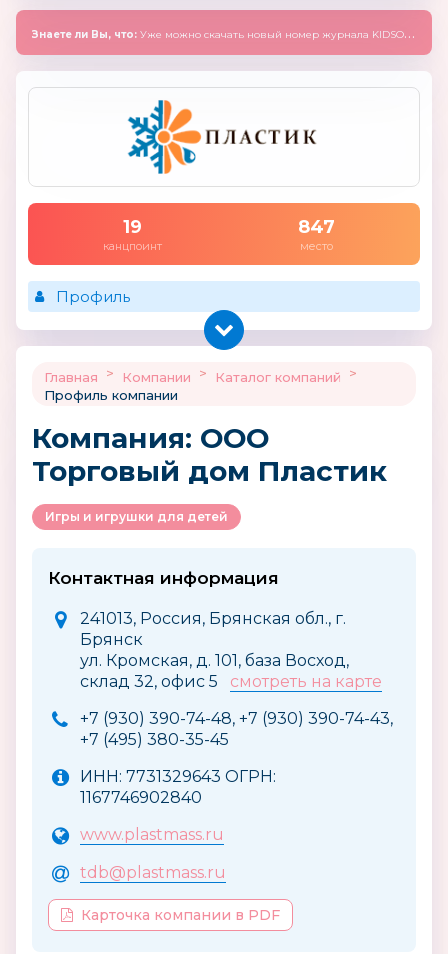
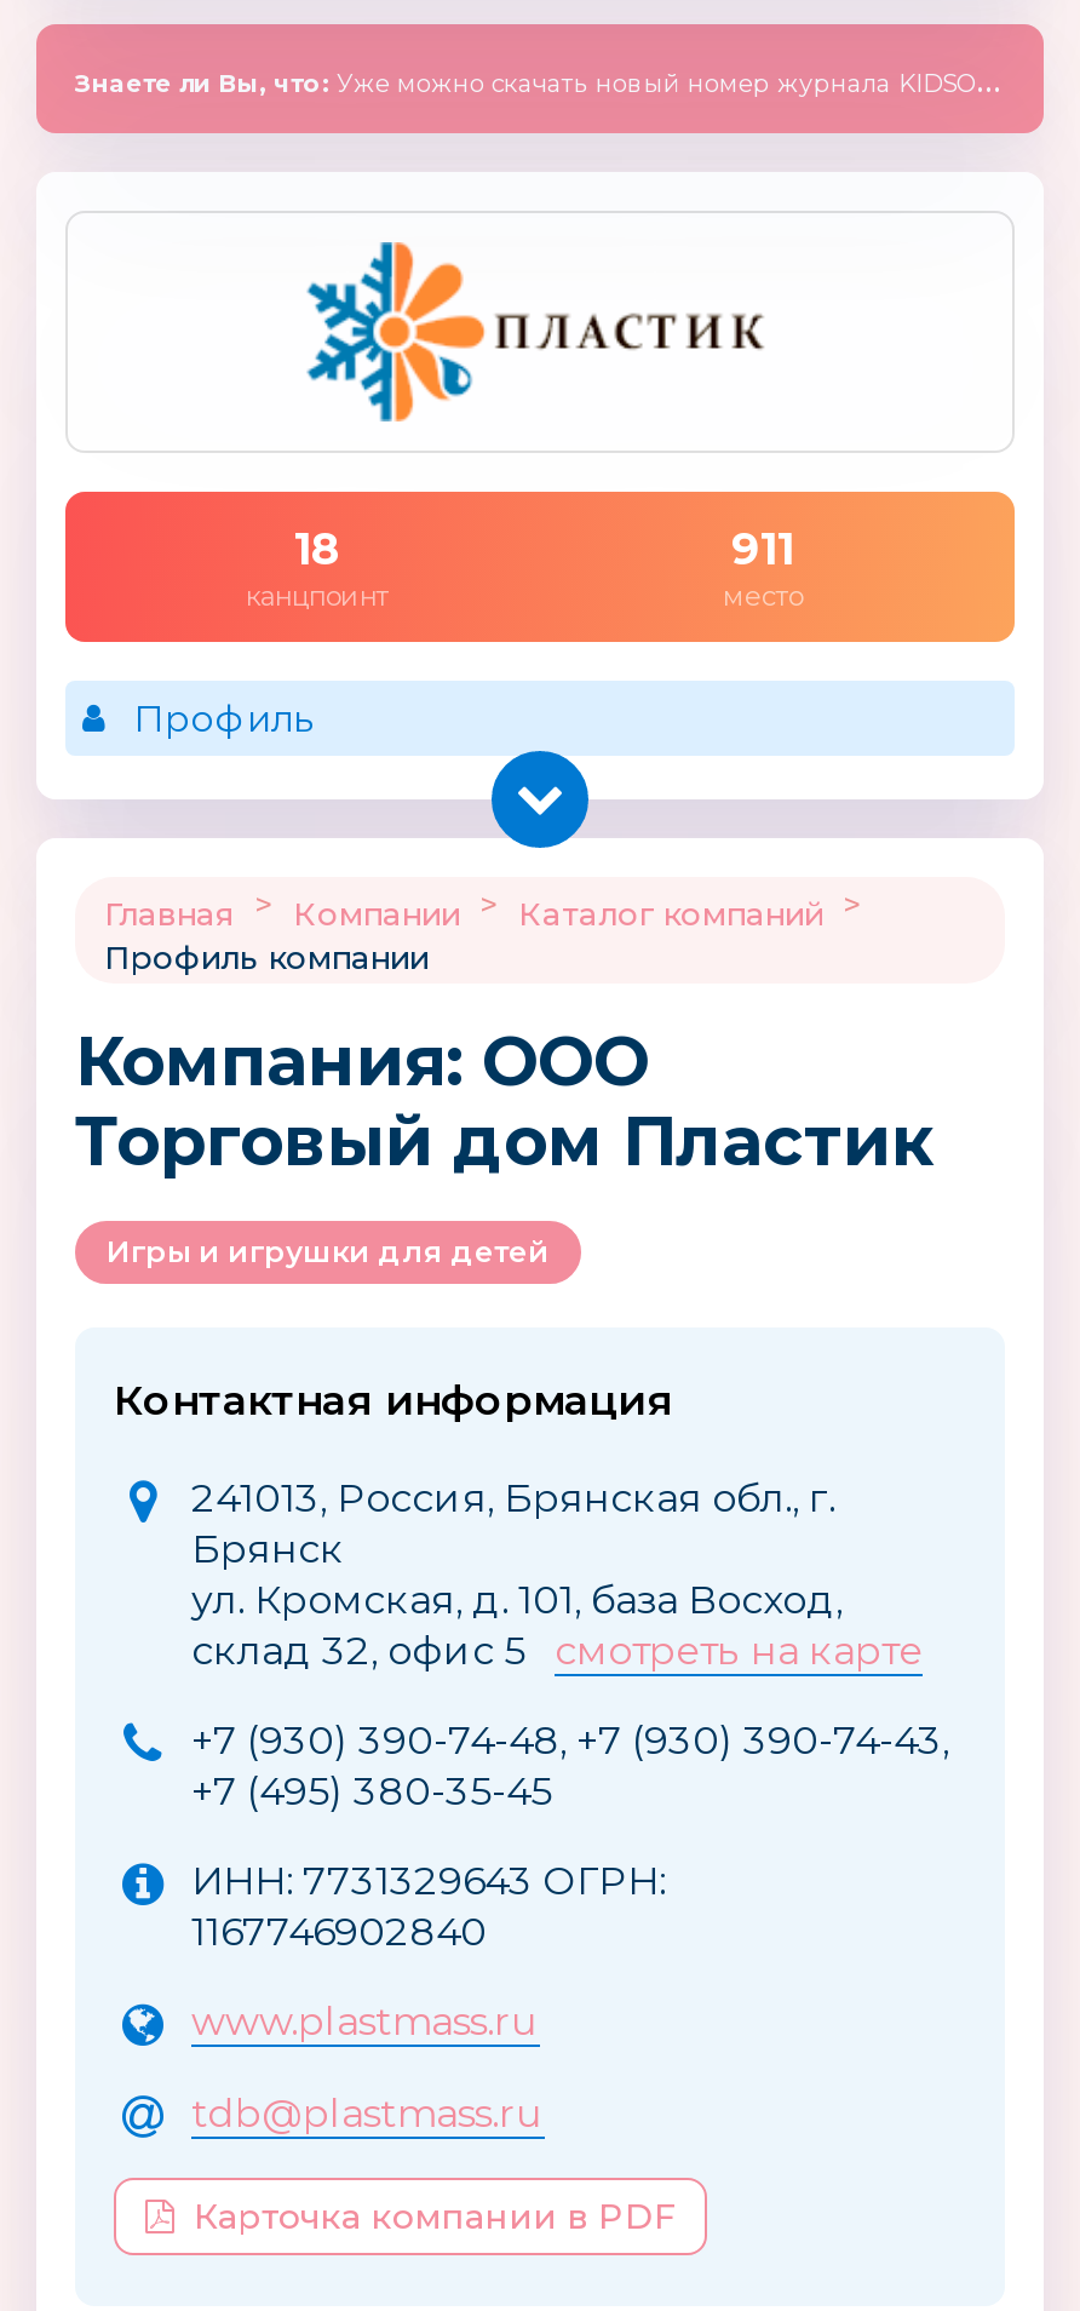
- 19
+ 18

- 847
+ 911
